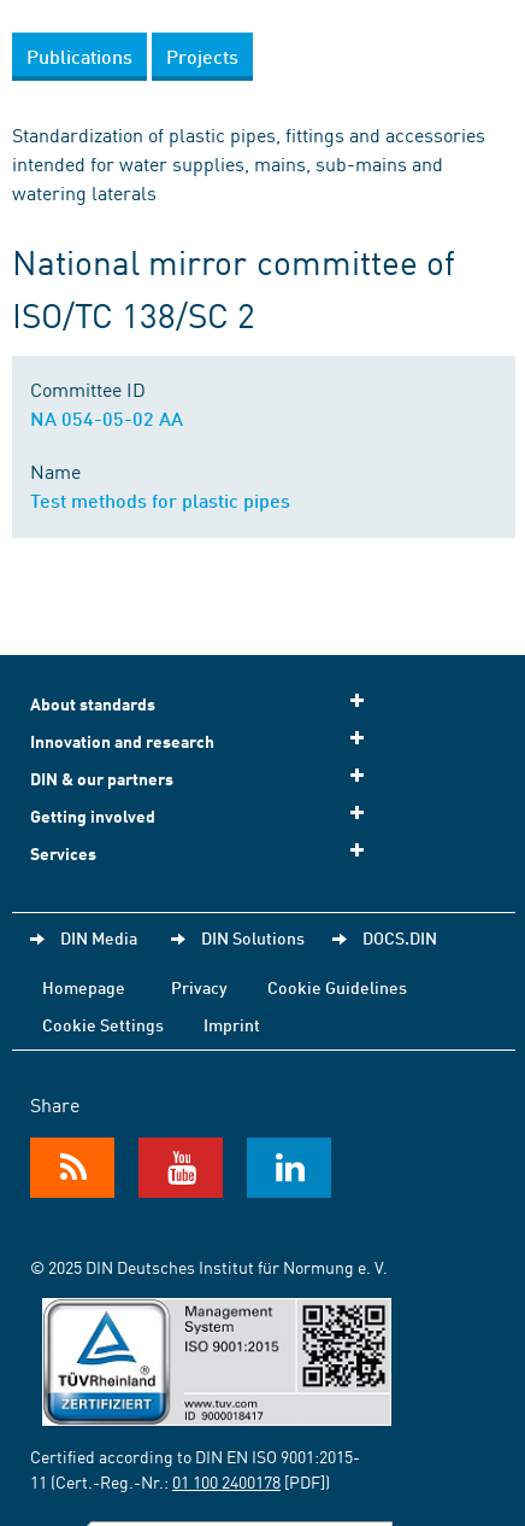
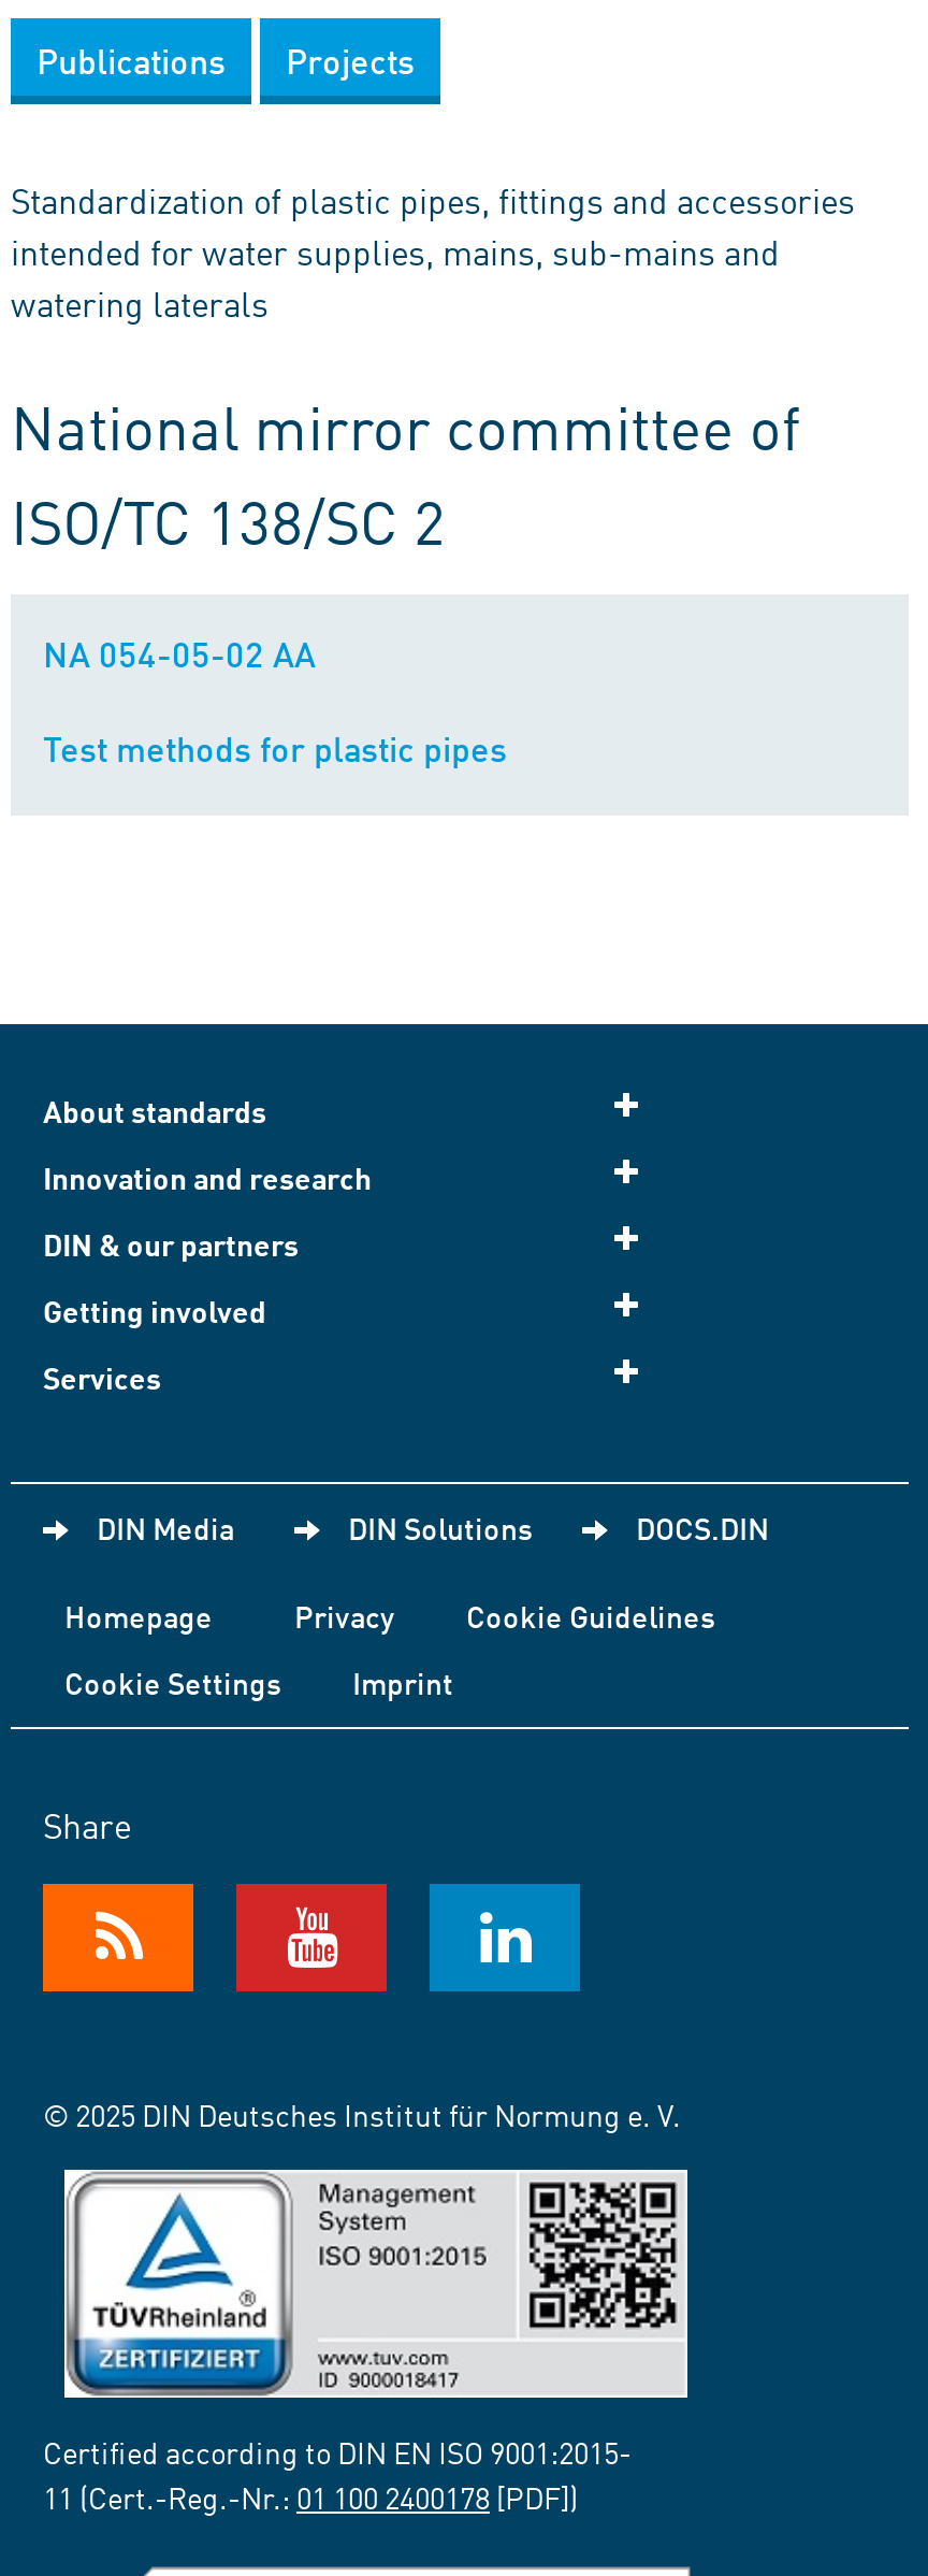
- Committee ID

- Name
